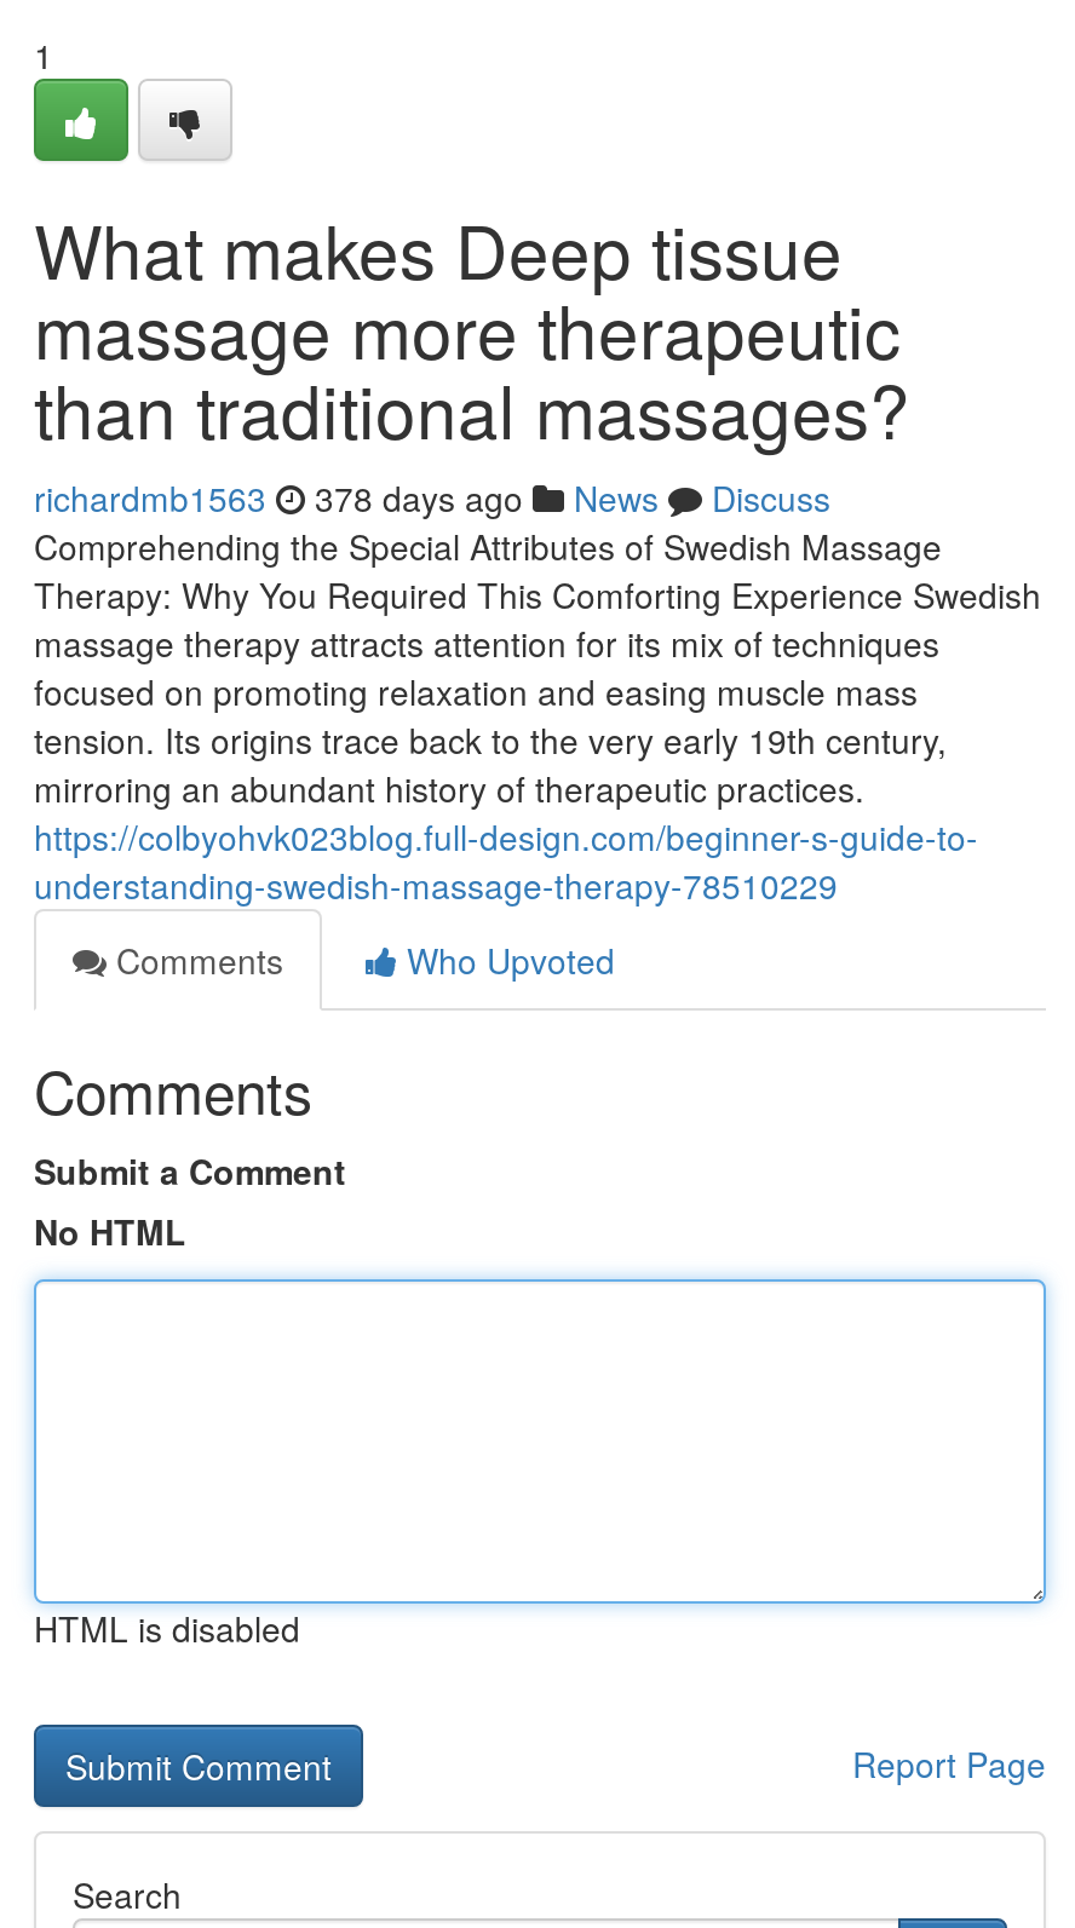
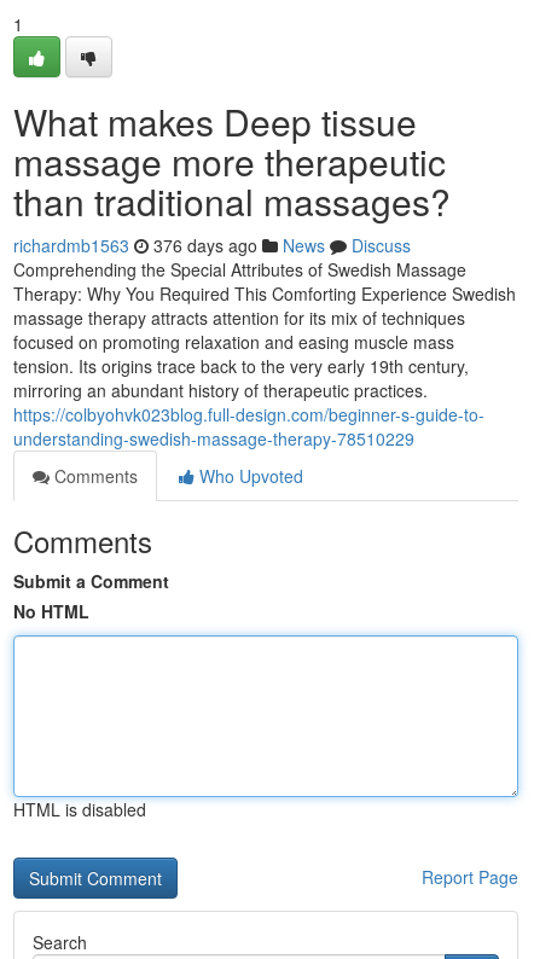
- richardmb1563 378 days ago News Discuss
+ richardmb1563 376 days ago News Discuss
